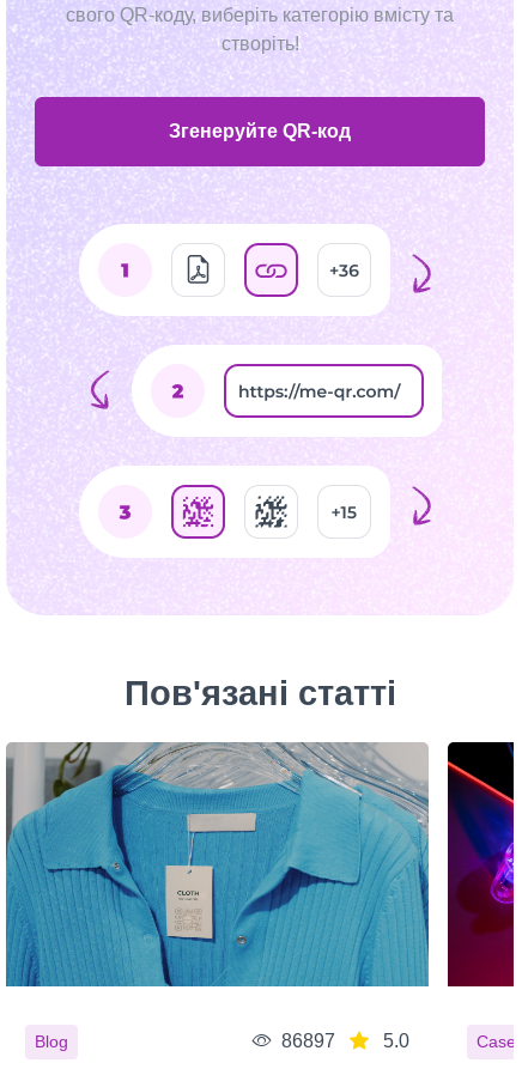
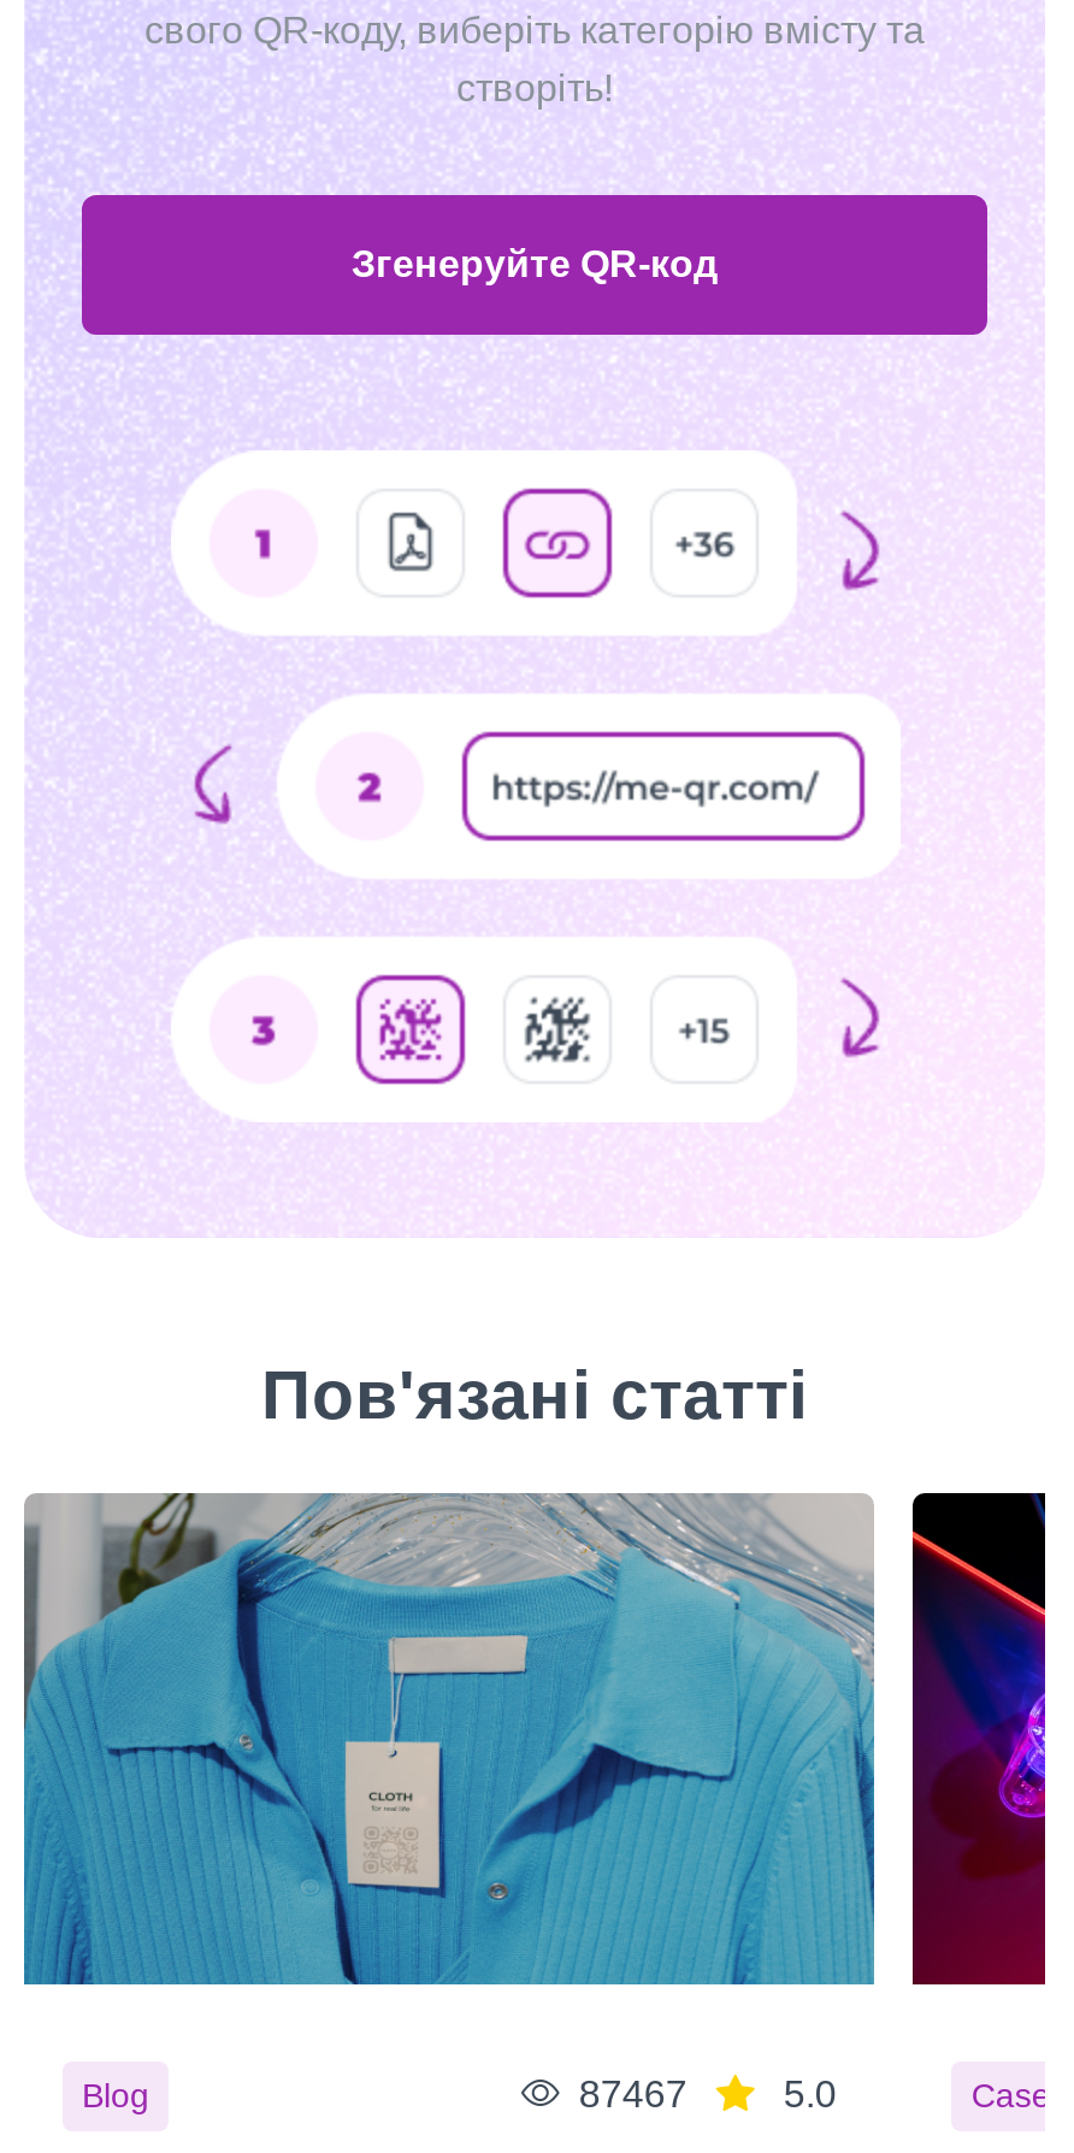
- 86897
+ 87467
